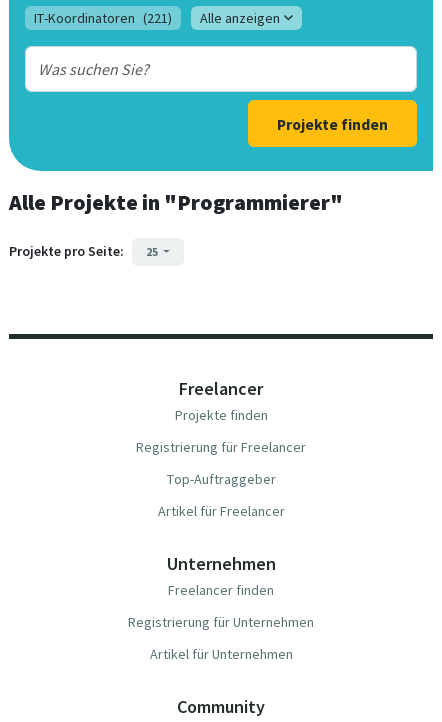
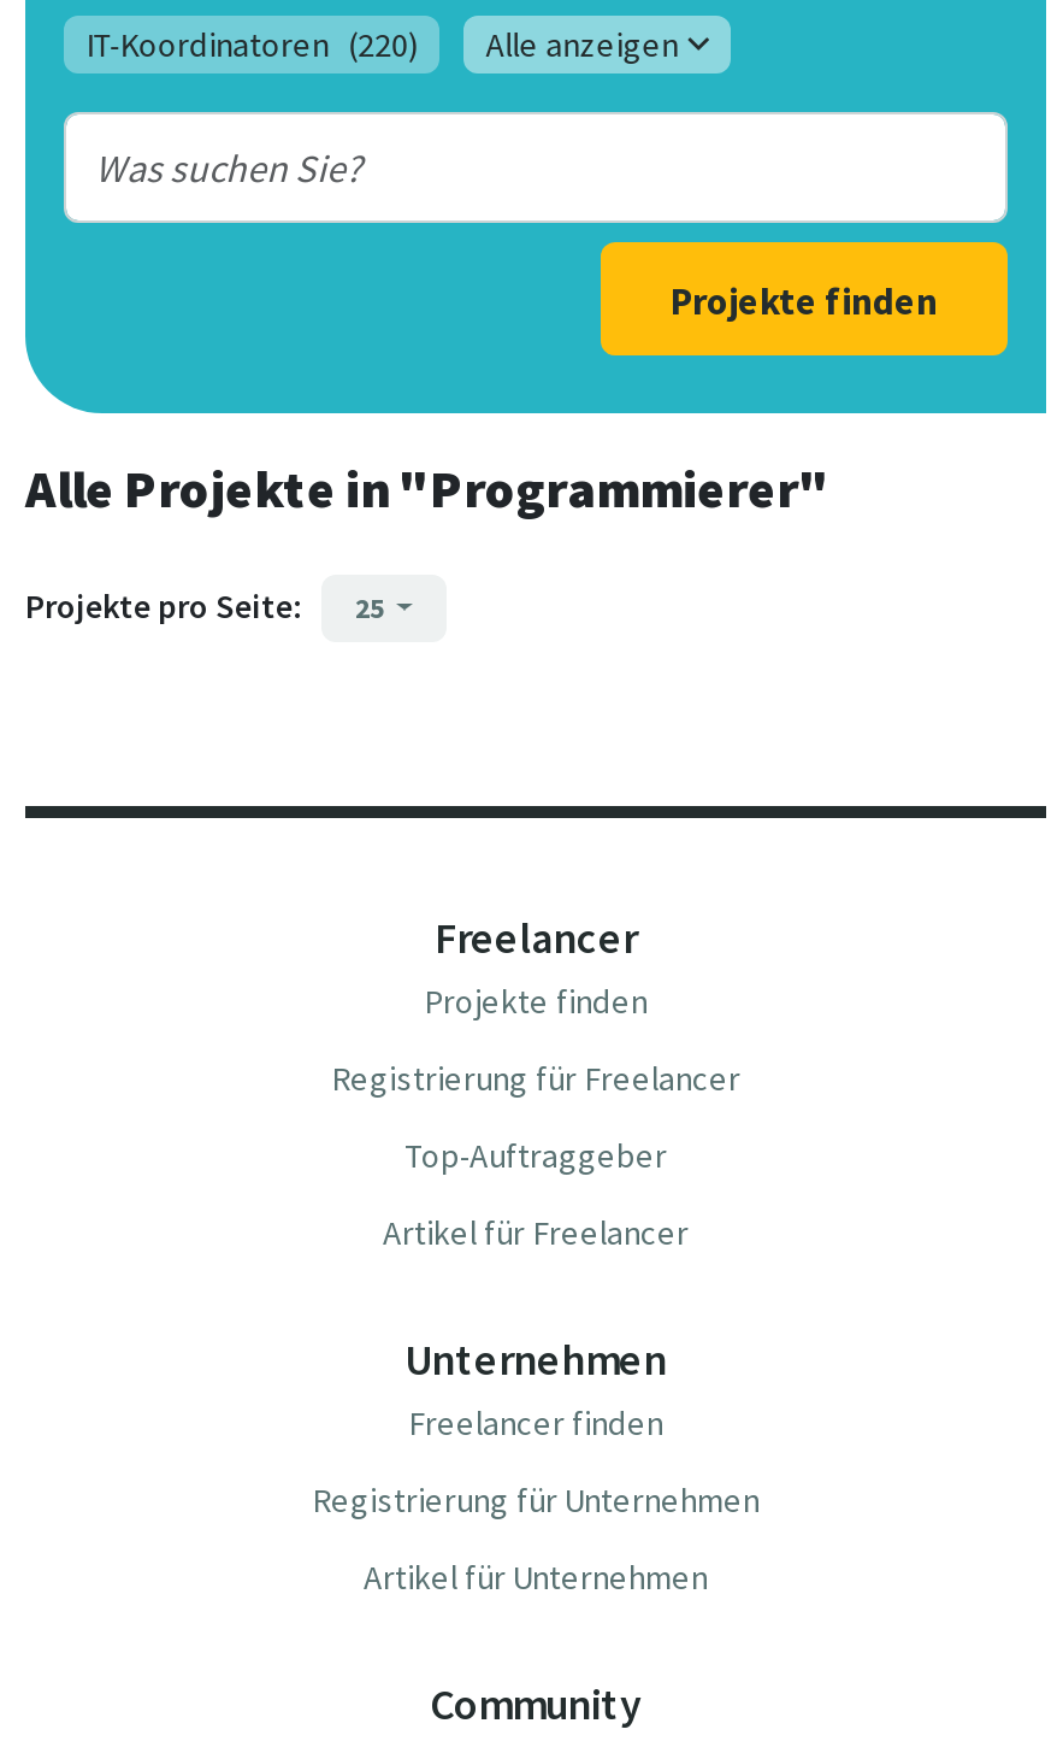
- IT-Koordinatoren (221)
+ IT-Koordinatoren (220)
